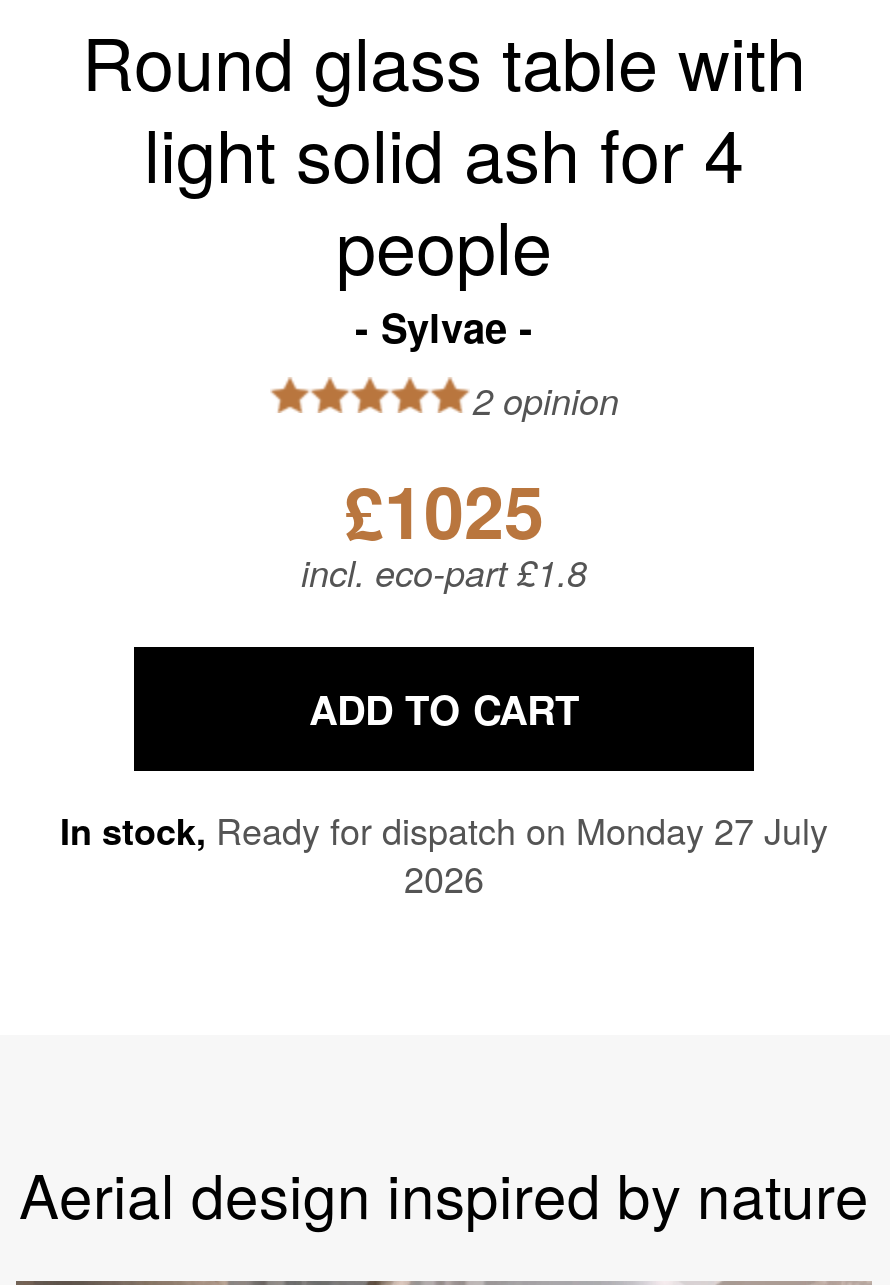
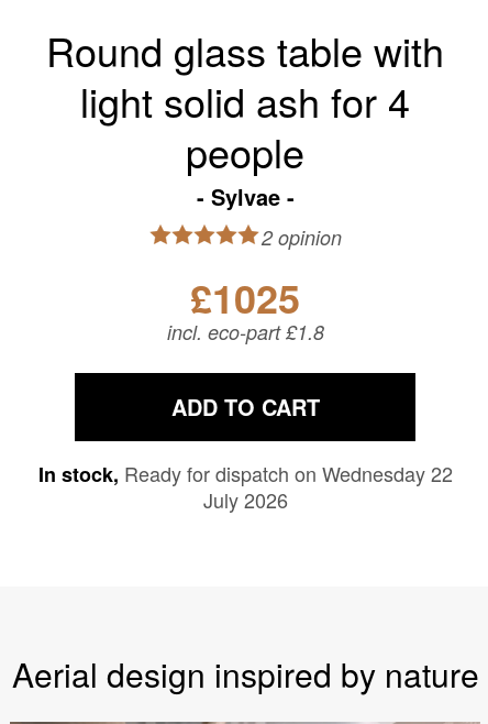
- In stock, Ready for dispatch on Monday 27 July
- 2026
+ In stock, Ready for dispatch on Wednesday 22
+ July 2026
